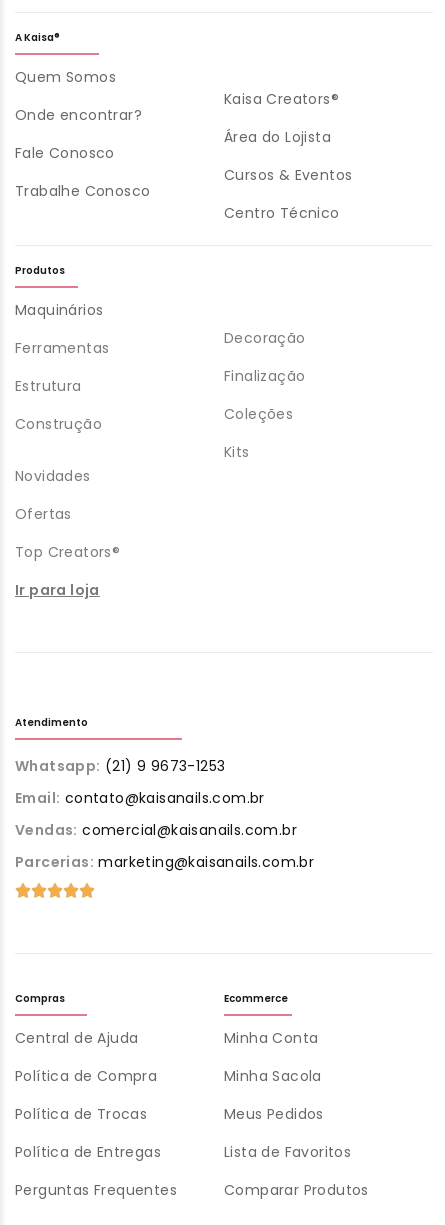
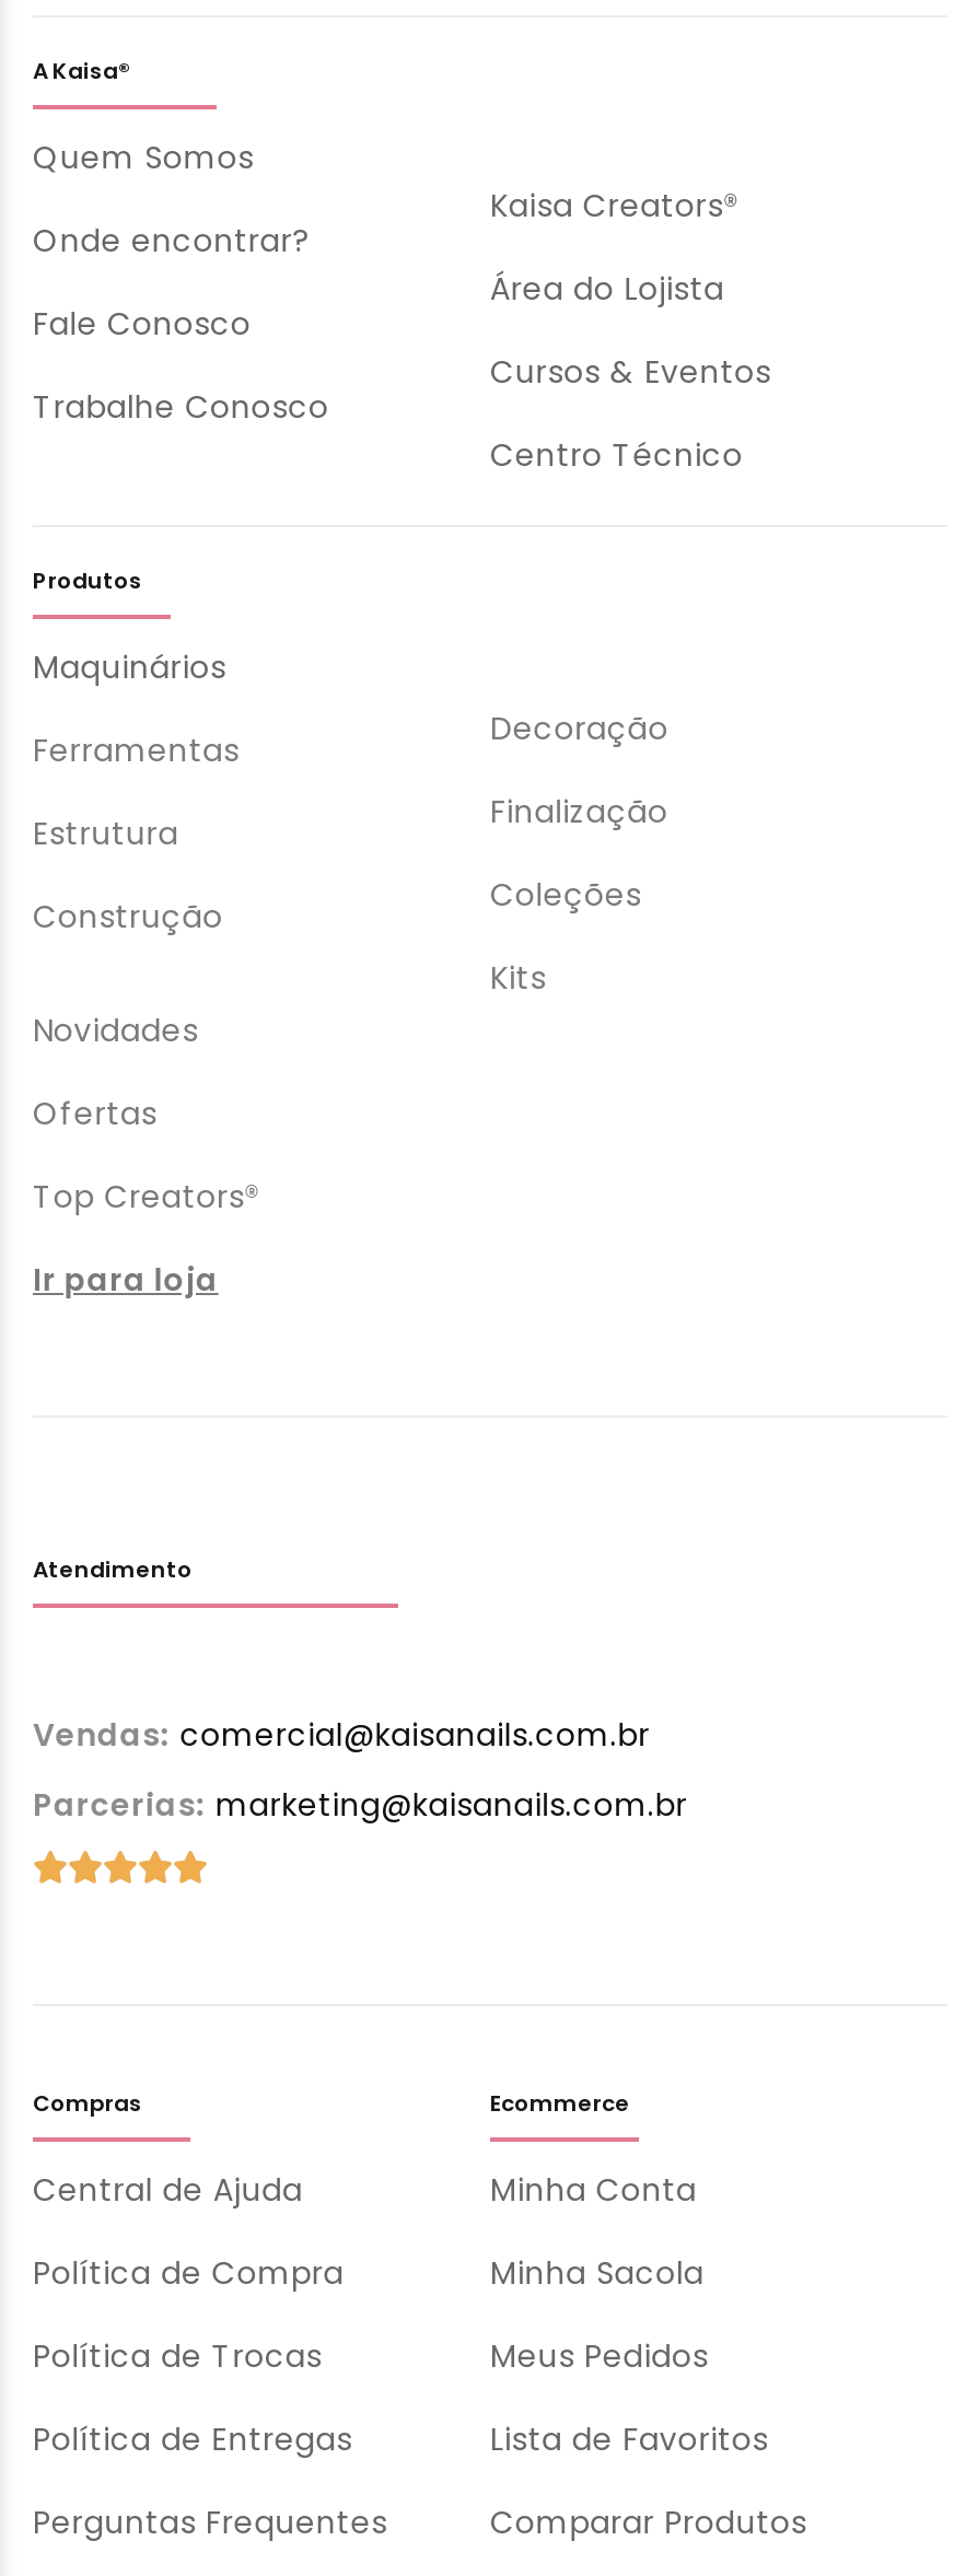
- Whatsapp: (21) 9 9673-1253
- Email: contato@kaisanails.com.br
